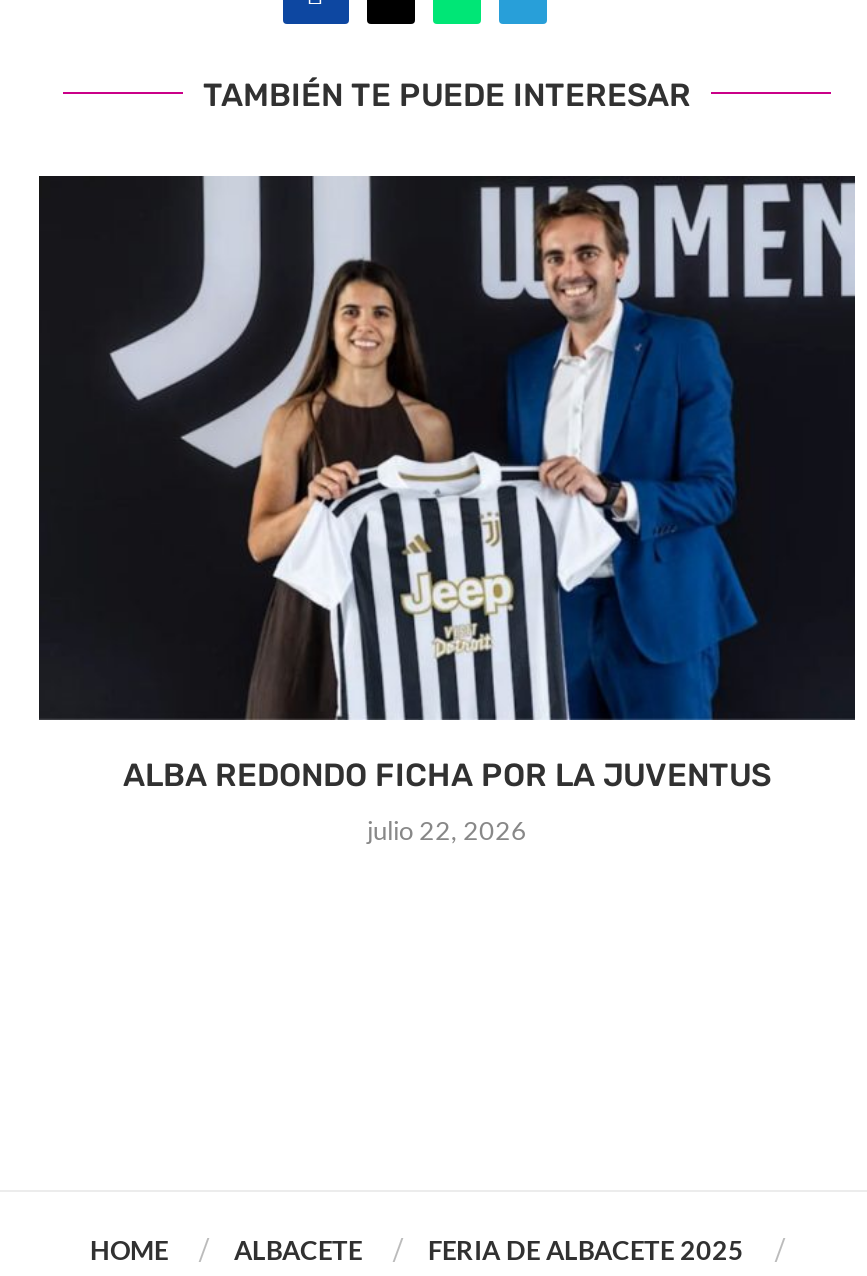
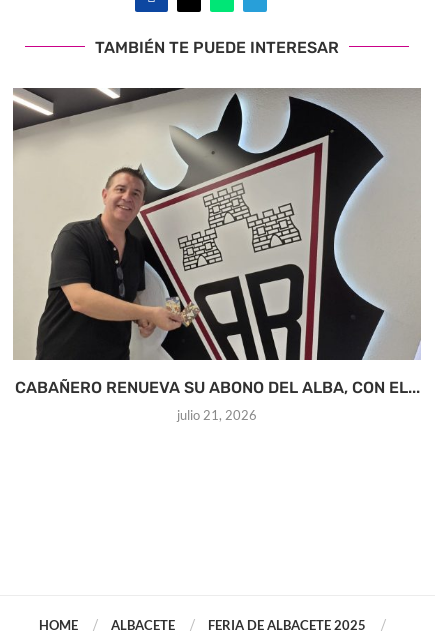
- [image]
- ALBA REDONDO FICHA POR LA JUVENTUS
+ [image]
+ CABAÑERO RENUEVA SU ABONO DEL ALBA, CON EL...

- julio 22, 2026
+ julio 21, 2026
